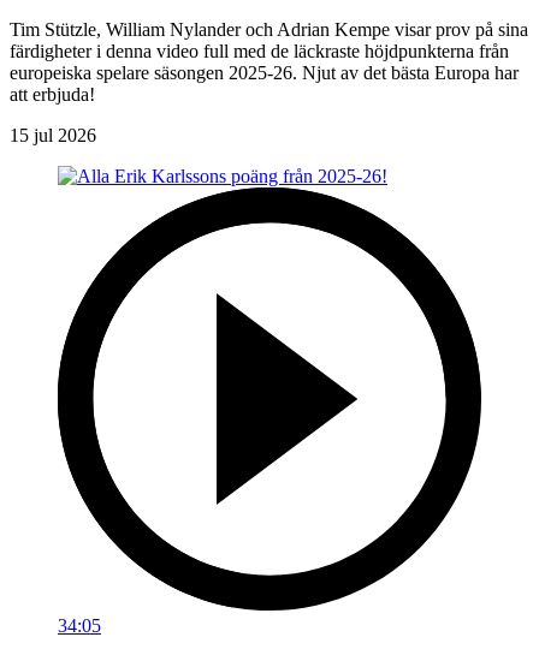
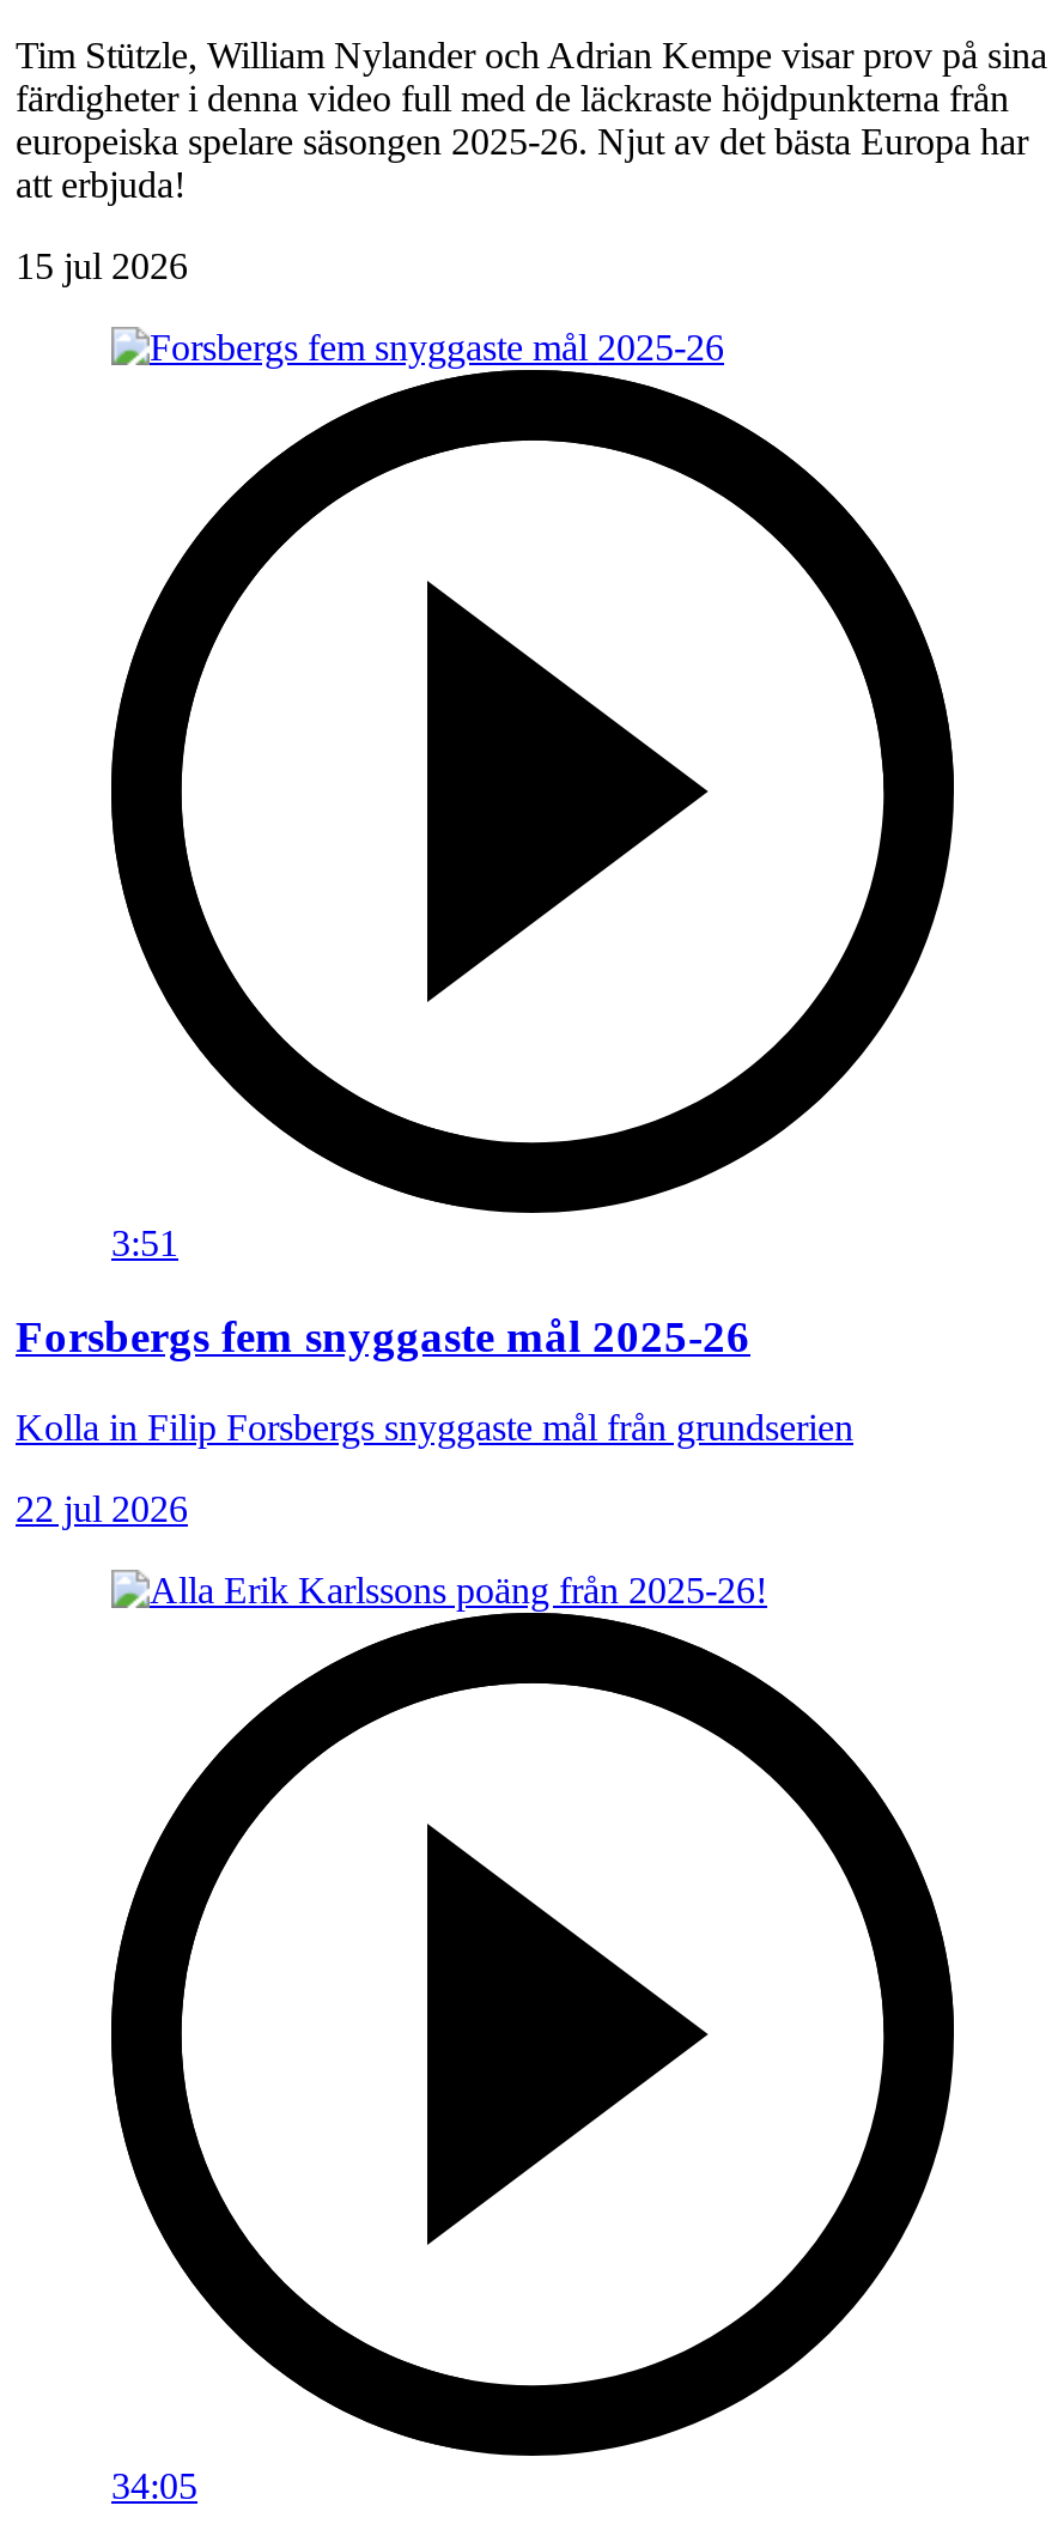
+ 3:51
+ Forsbergs fem snyggaste mål 2025-26
+ Kolla in Filip Forsbergs snyggaste mål från grundserien
+ 22 jul 2026
